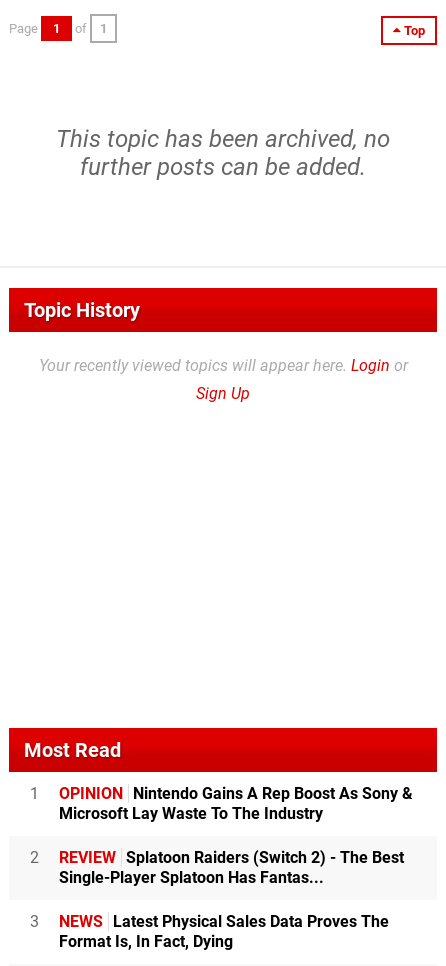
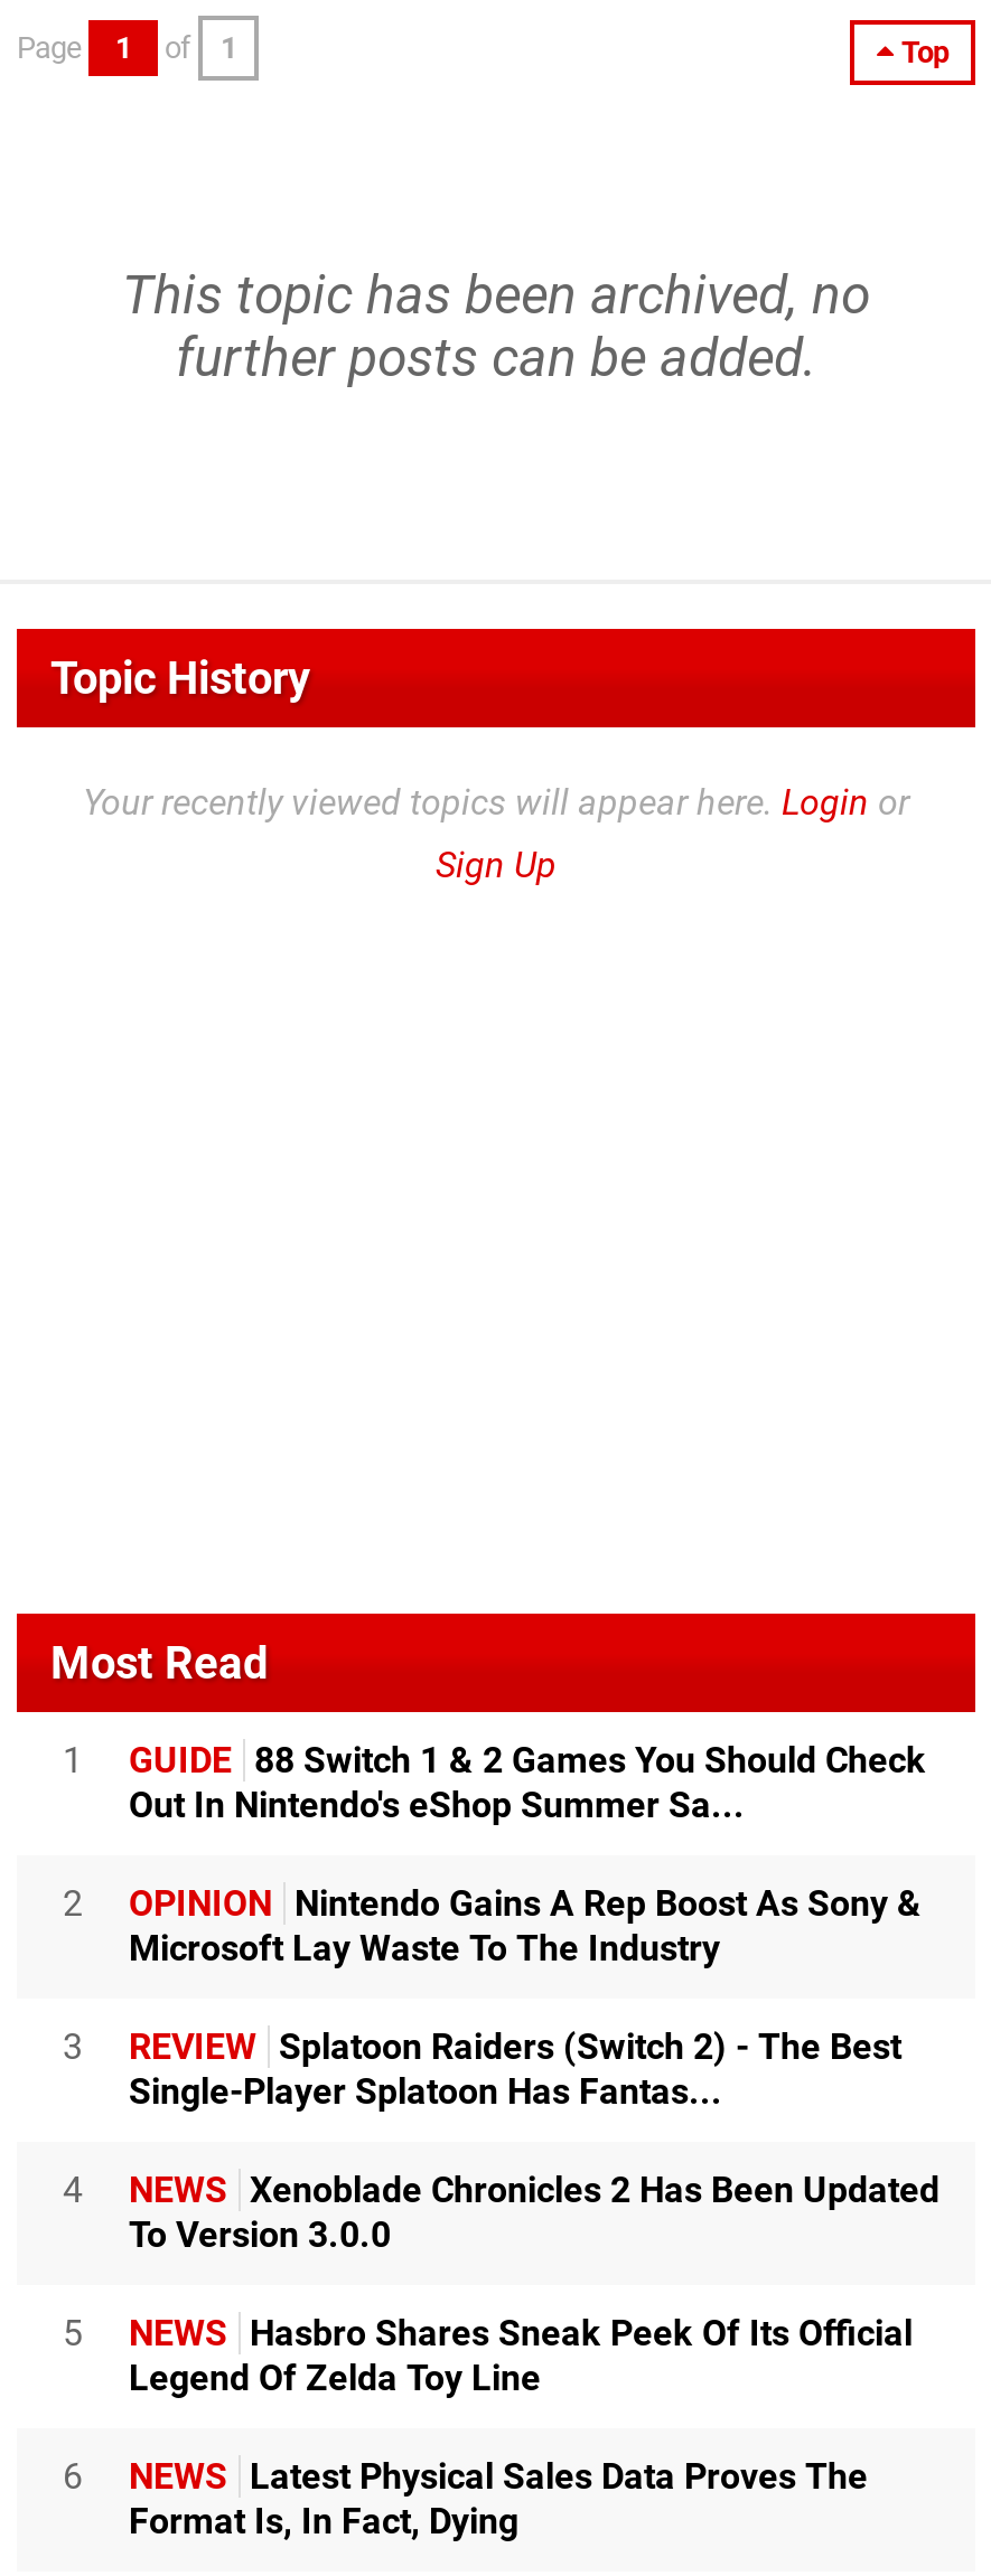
+ GUIDE 88 Switch 1 & 2 Games You Should Check
+ Out In Nintendo's eShop Summer Sa...
+ 2

- 2 REVIEW Splatoon Raiders (Switch 2) - The Best
+ 3 REVIEW Splatoon Raiders (Switch 2) - The Best

- 3
+ 4
+ NEWS Xenoblade Chronicles 2 Has Been Updated
+ To Version 3.0.0
+ 5
+ NEWS Hasbro Shares Sneak Peek Of Its Official
+ Legend Of Zelda Toy Line
+ 6
